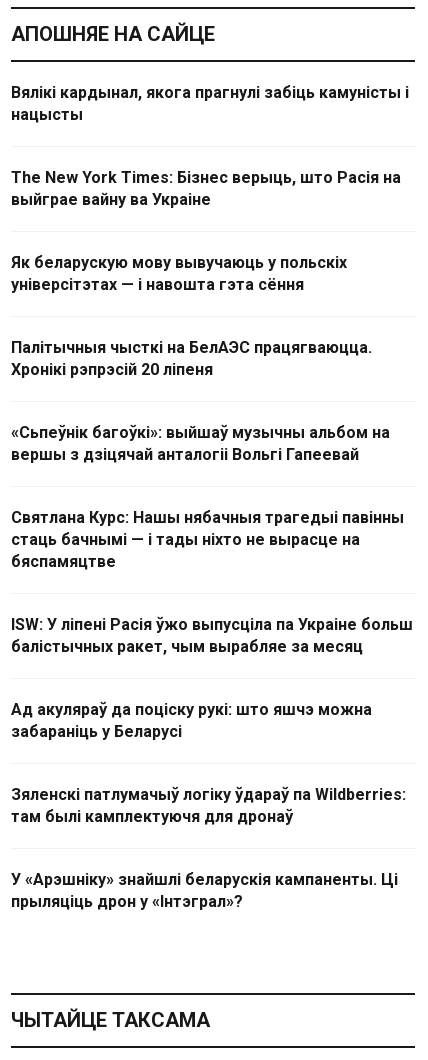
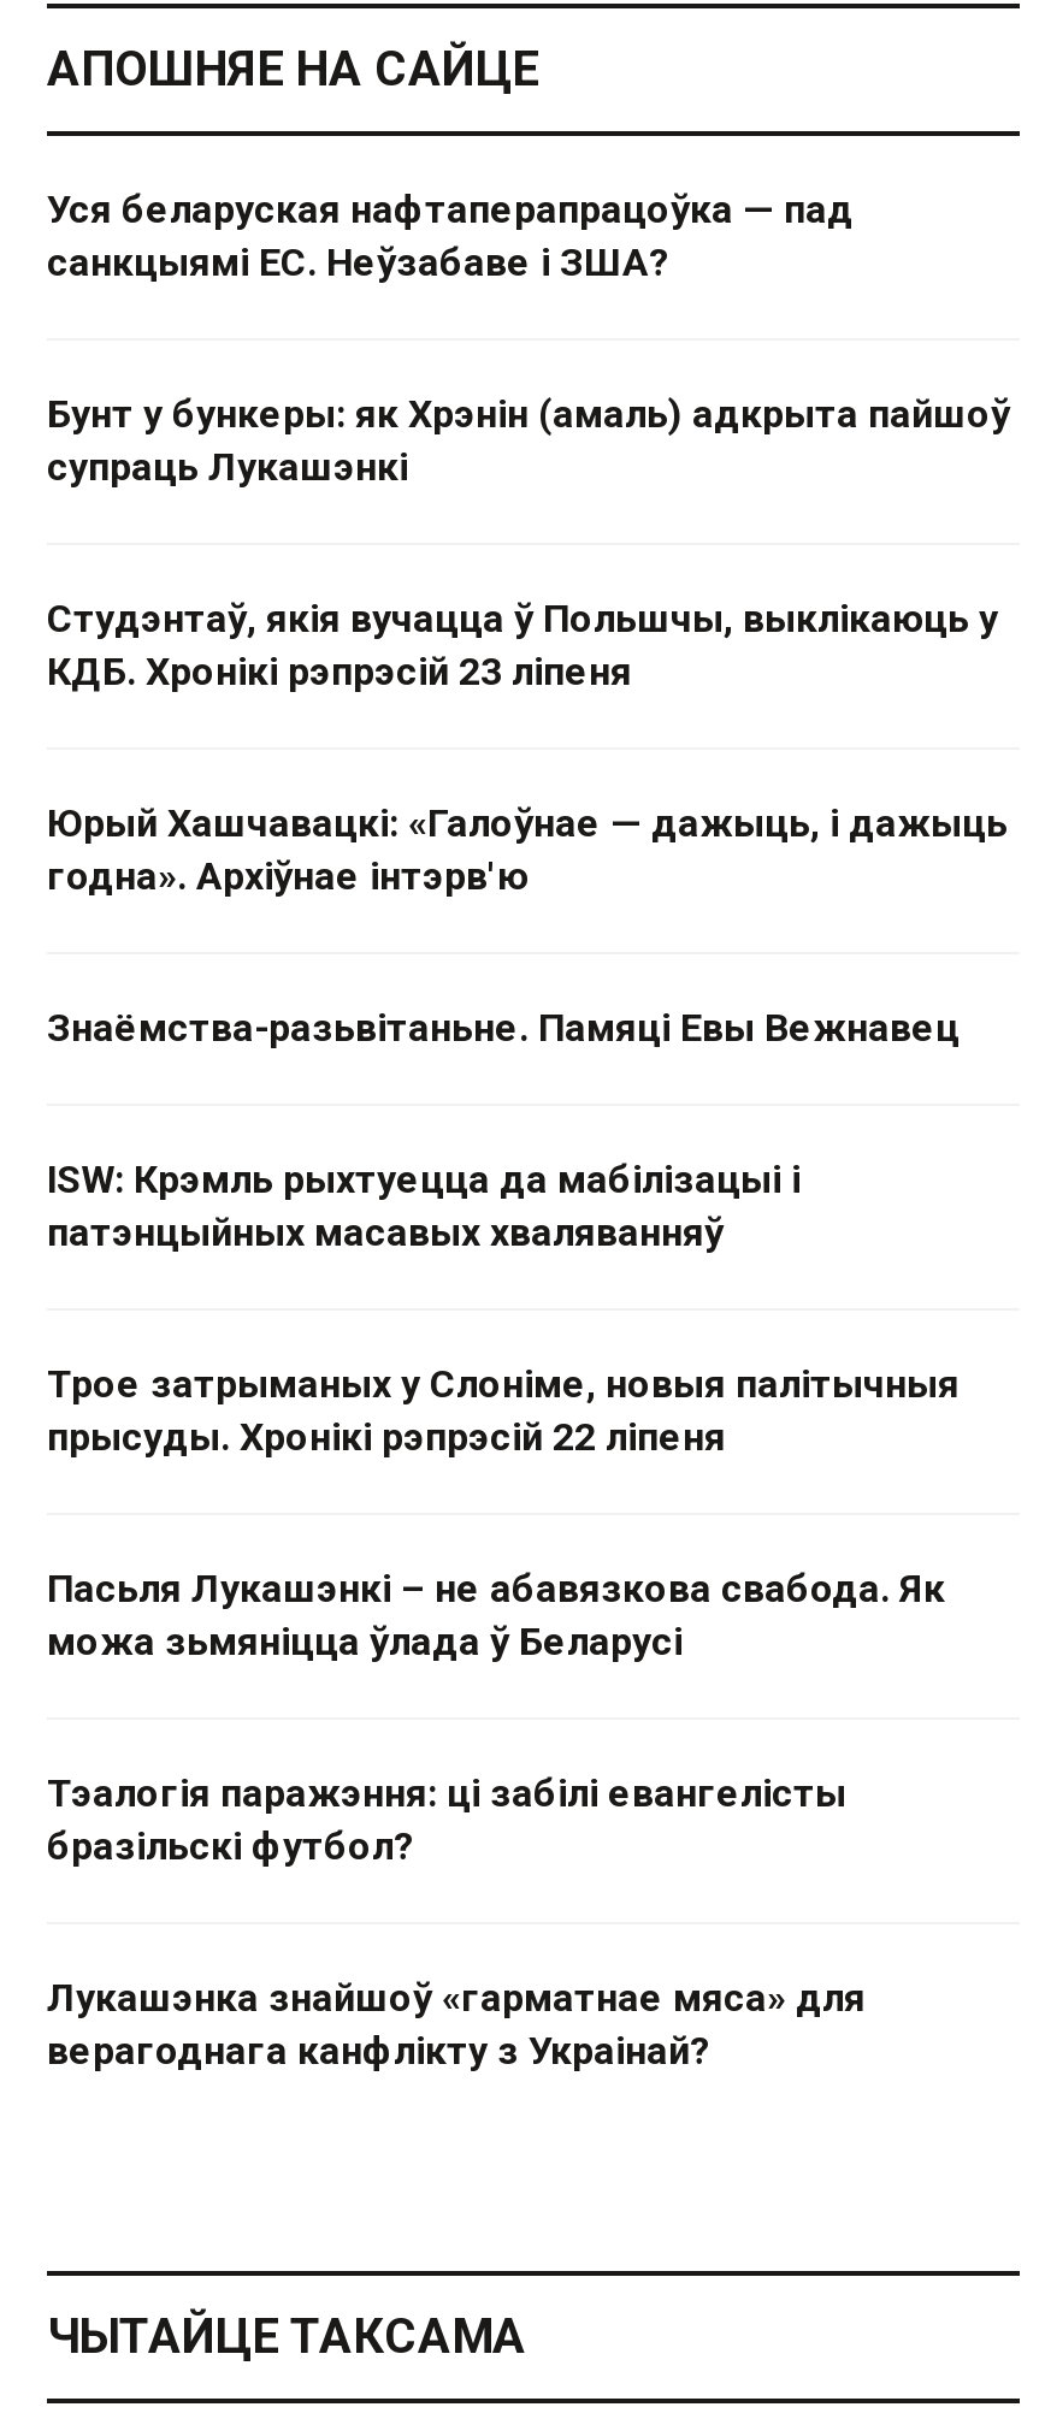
- Вялікі кардынал, якога прагнулі забіць камуністы і
- нацысты
+ Уся беларуская нафтаперапрацоўка — пад
+ санкцыямі ЕС. Неўзабаве і ЗША?

- The New York Times: Бізнес верыць, што Расія на
- выйграе вайну ва Украіне
+ Бунт у бункеры: як Хрэнін (амаль) адкрыта пайшоў
+ супраць Лукашэнкі

- Як беларускую мову вывучаюць у польскіх
- універсітэтах — і навошта гэта сёння
+ Студэнтаў, якія вучацца ў Польшчы, выклікаюць у
+ КДБ. Хронікі рэпрэсій 23 ліпеня

- Палітычныя чысткі на БелАЭС працягваюцца.
- Хронікі рэпрэсій 20 ліпеня
+ Юрый Хашчавацкі: «Галоўнае — дажыць, і дажыць
+ годна». Архіўнае інтэрв'ю

- «Сьпеўнік багоўкі»: выйшаў музычны альбом на
- вершы з дзіцячай анталогіі Вольгі Гапеевай
+ Знаёмства-разьвітаньне. Памяці Евы Вежнавец

- Святлана Курс: Нашы нябачныя трагедыі павінны
- стаць бачнымі — і тады ніхто не вырасце на
- бяспамяцтве
+ ISW: Крэмль рыхтуецца да мабілізацыі і
+ патэнцыйных масавых хваляванняў

- ISW: У ліпені Расія ўжо выпусціла па Украіне больш
- балістычных ракет, чым вырабляе за месяц
+ Трое затрыманых у Слоніме, новыя палітычныя
+ прысуды. Хронікі рэпрэсій 22 ліпеня

- Ад акуляраў да поціску рукі: што яшчэ можна
- забараніць у Беларусі
+ Пасьля Лукашэнкі – не абавязкова свабода. Як
+ можа зьмяніцца ўлада ў Беларусі

- Зяленскі патлумачыў логіку ўдараў па Wildberries:
- там былі камплектуючя для дронаў
+ Тэалогія паражэння: ці забілі евангелісты
+ бразільскі футбол?

- У «Арэшніку» знайшлі беларускія кампаненты. Ці
- прыляціць дрон у «Інтэграл»?
+ Лукашэнка знайшоў «гарматнае мяса» для
+ верагоднага канфлікту з Украінай?
